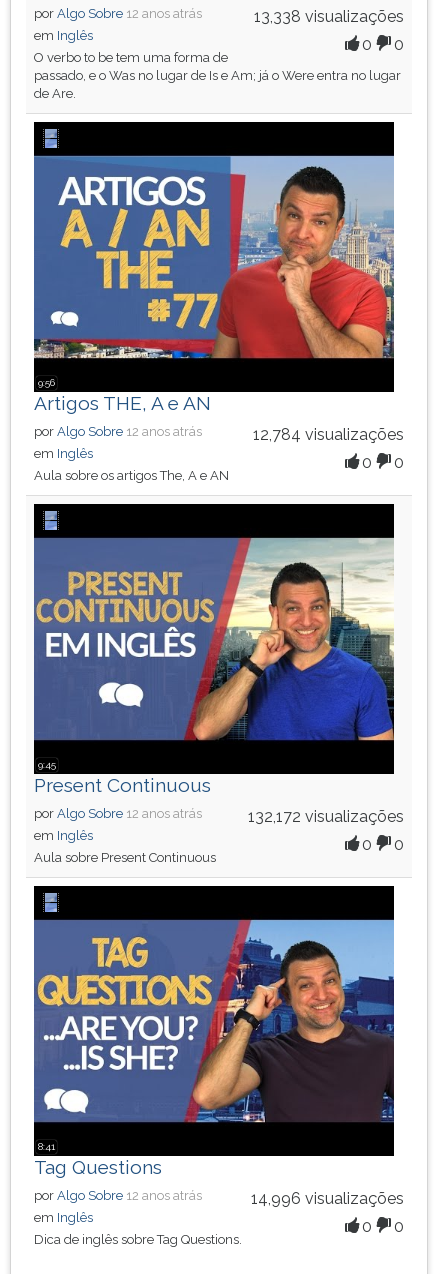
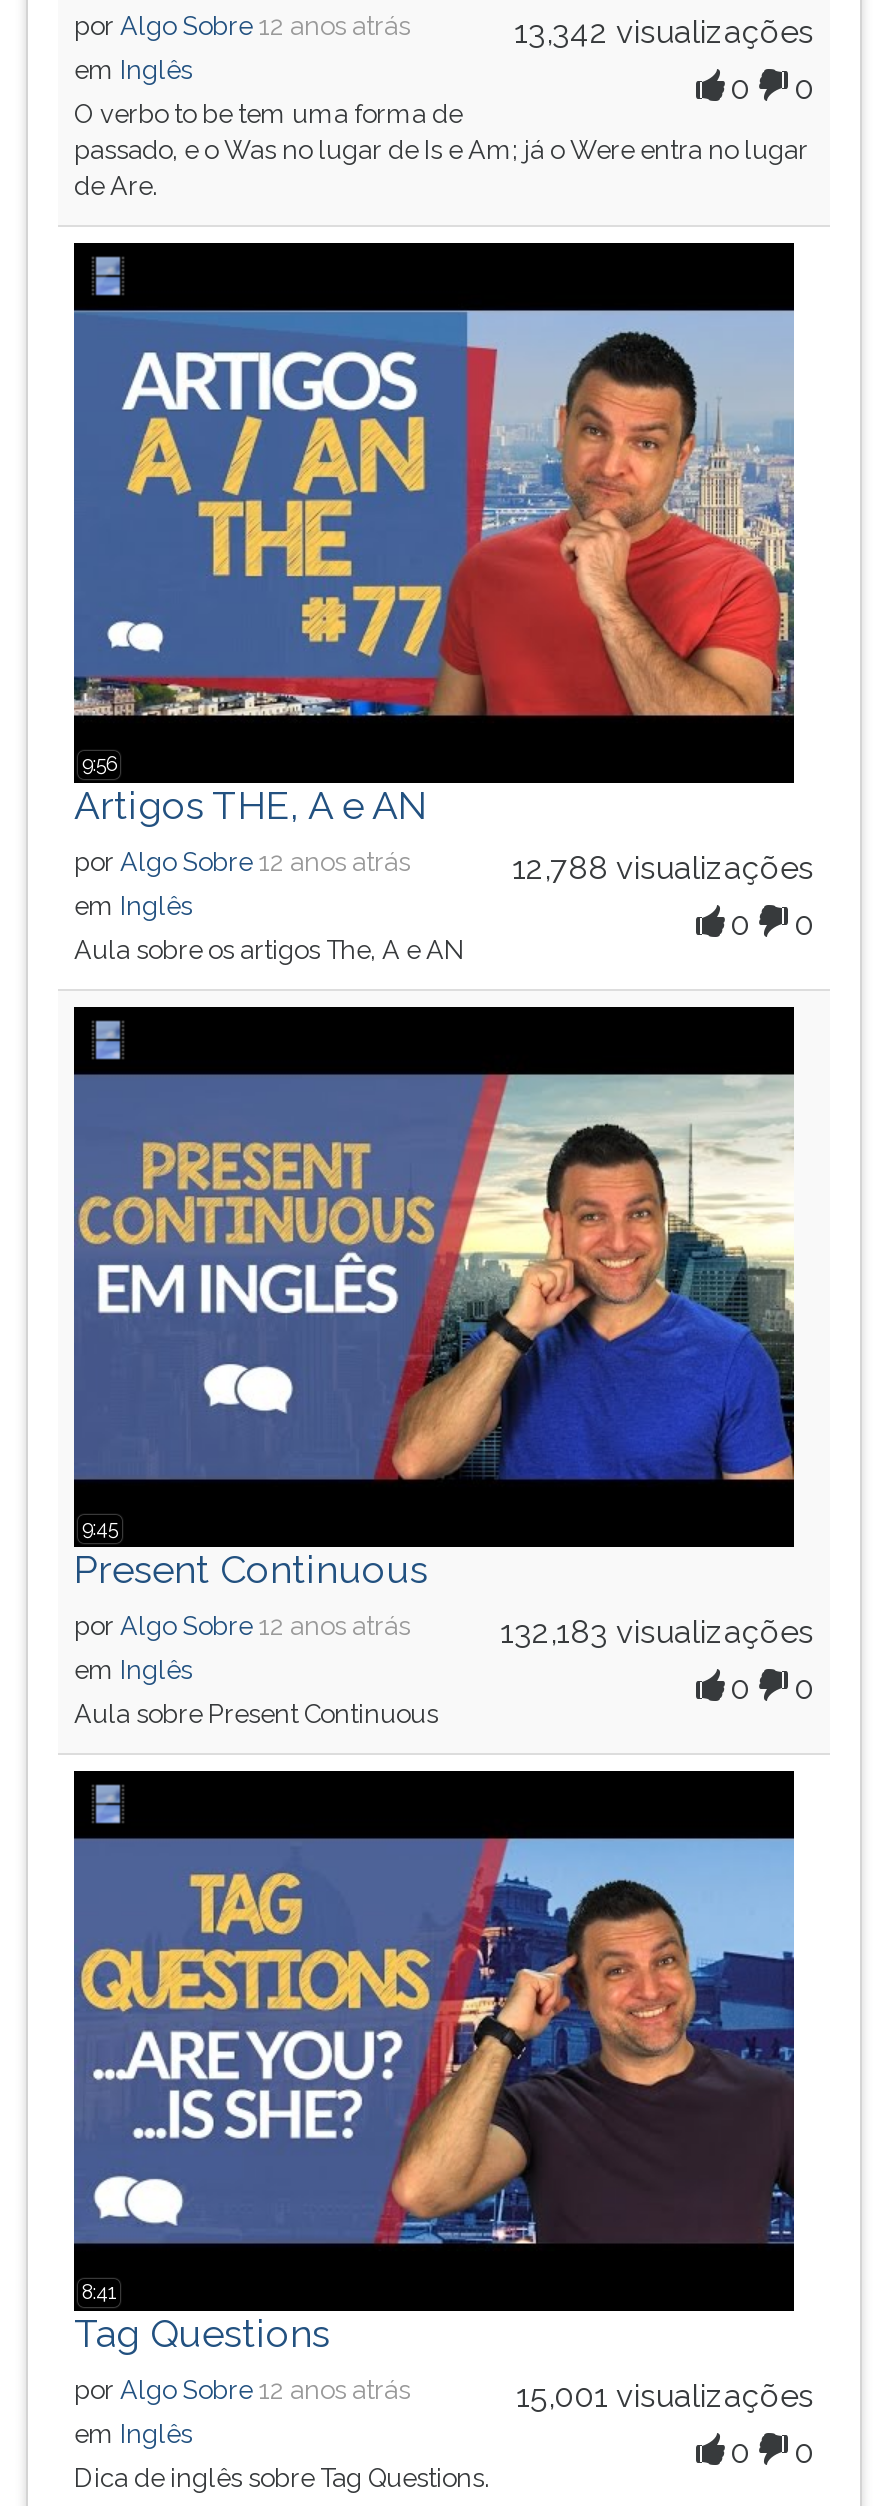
- 13,338 visualizações
+ 13,342 visualizações

- 12,784 visualizações
+ 12,788 visualizações

- 132,172 visualizações
+ 132,183 visualizações

- 14,996 visualizações
+ 15,001 visualizações
